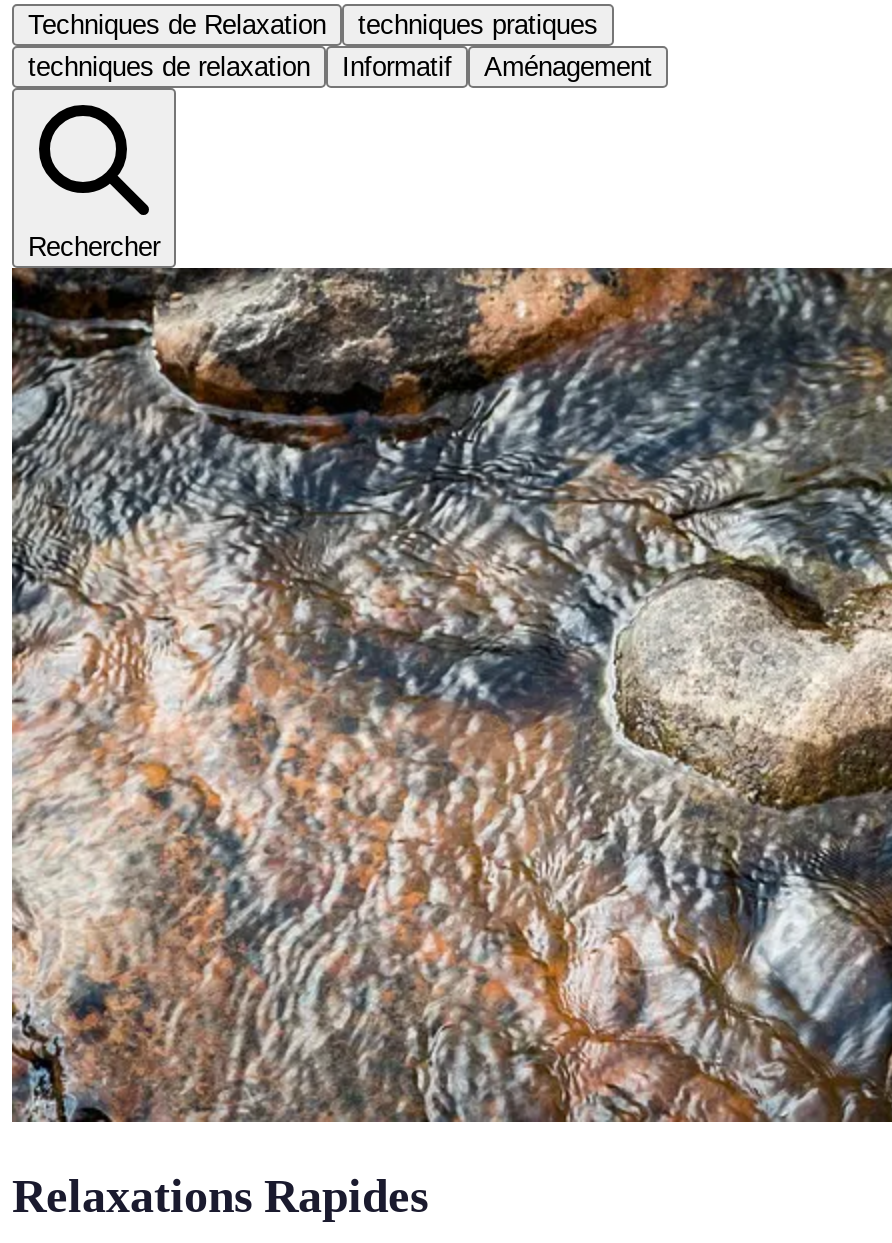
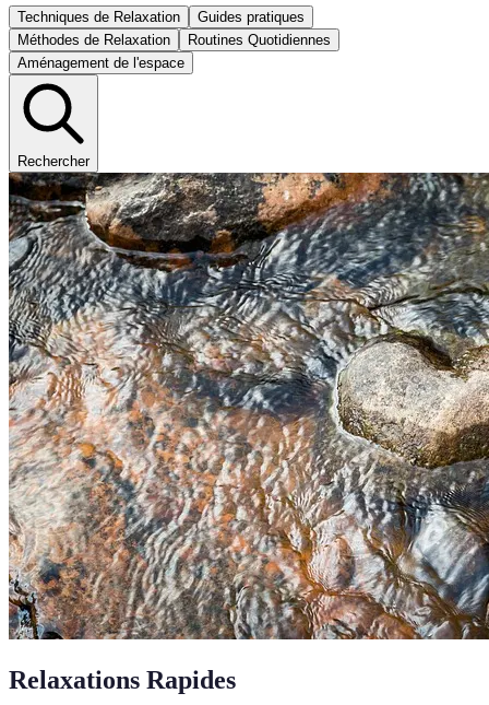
- techniques pratiques
- techniques de relaxation
- Informatif
- Aménagement
+ Guides pratiques
+ Méthodes de Relaxation
+ Routines Quotidiennes
+ Aménagement de l'espace
